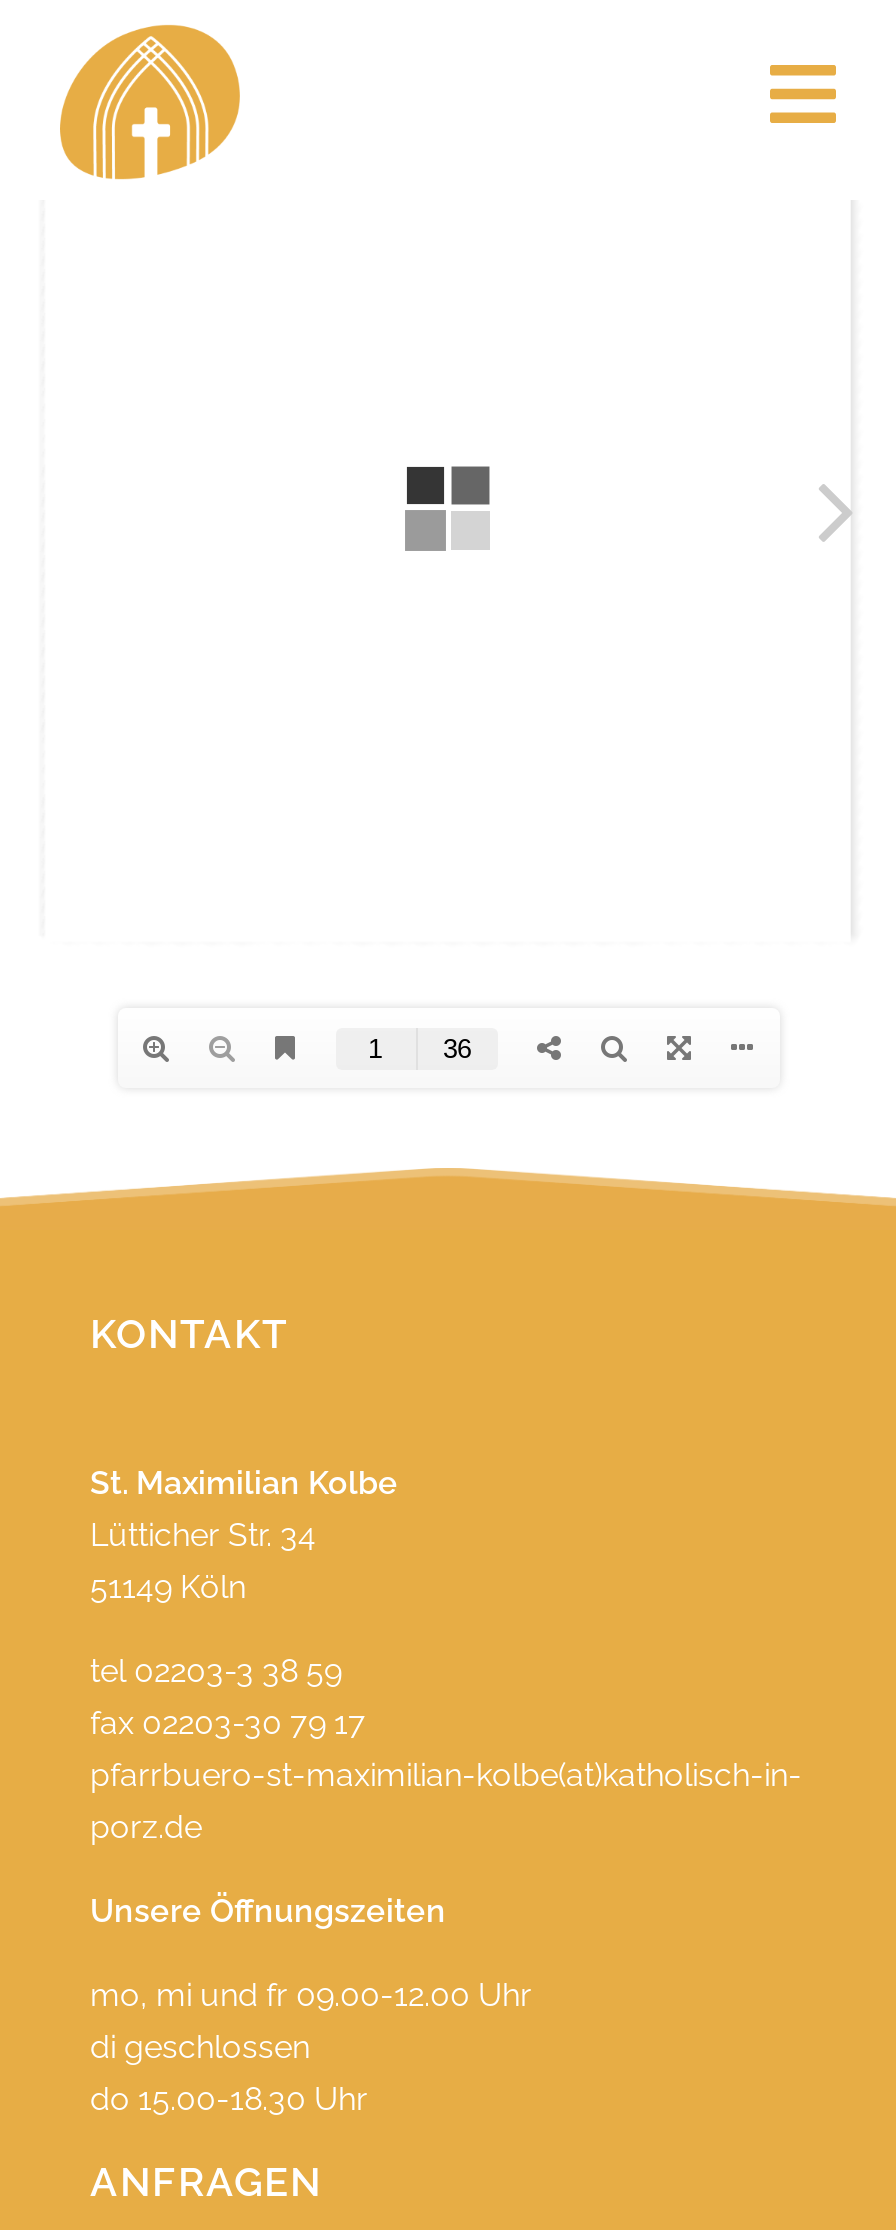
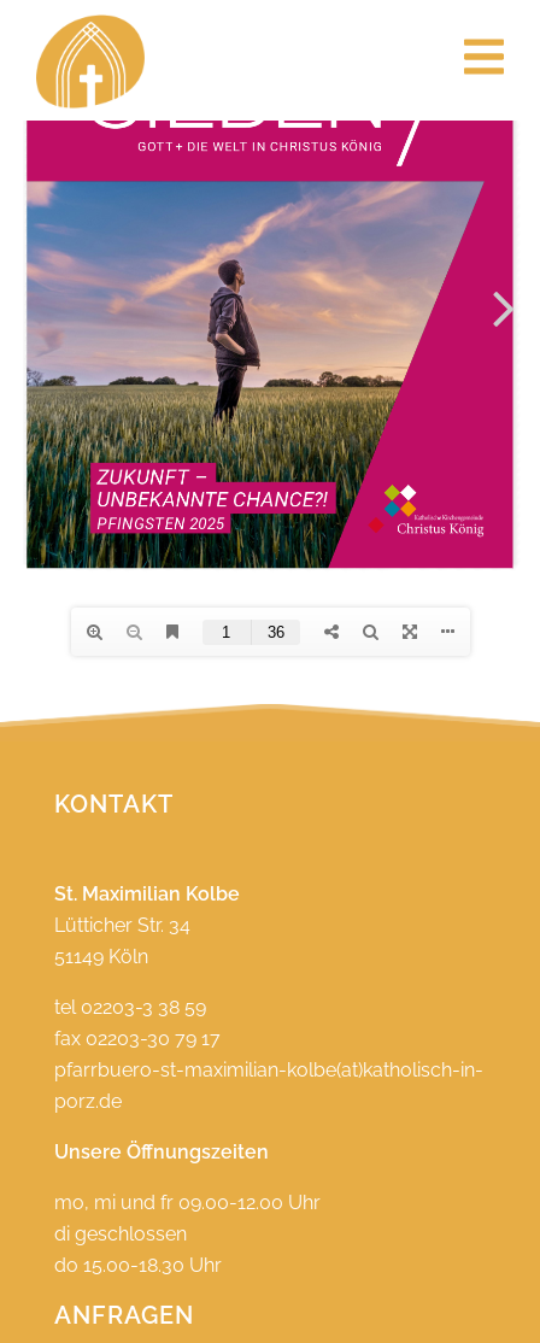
+ [image]
